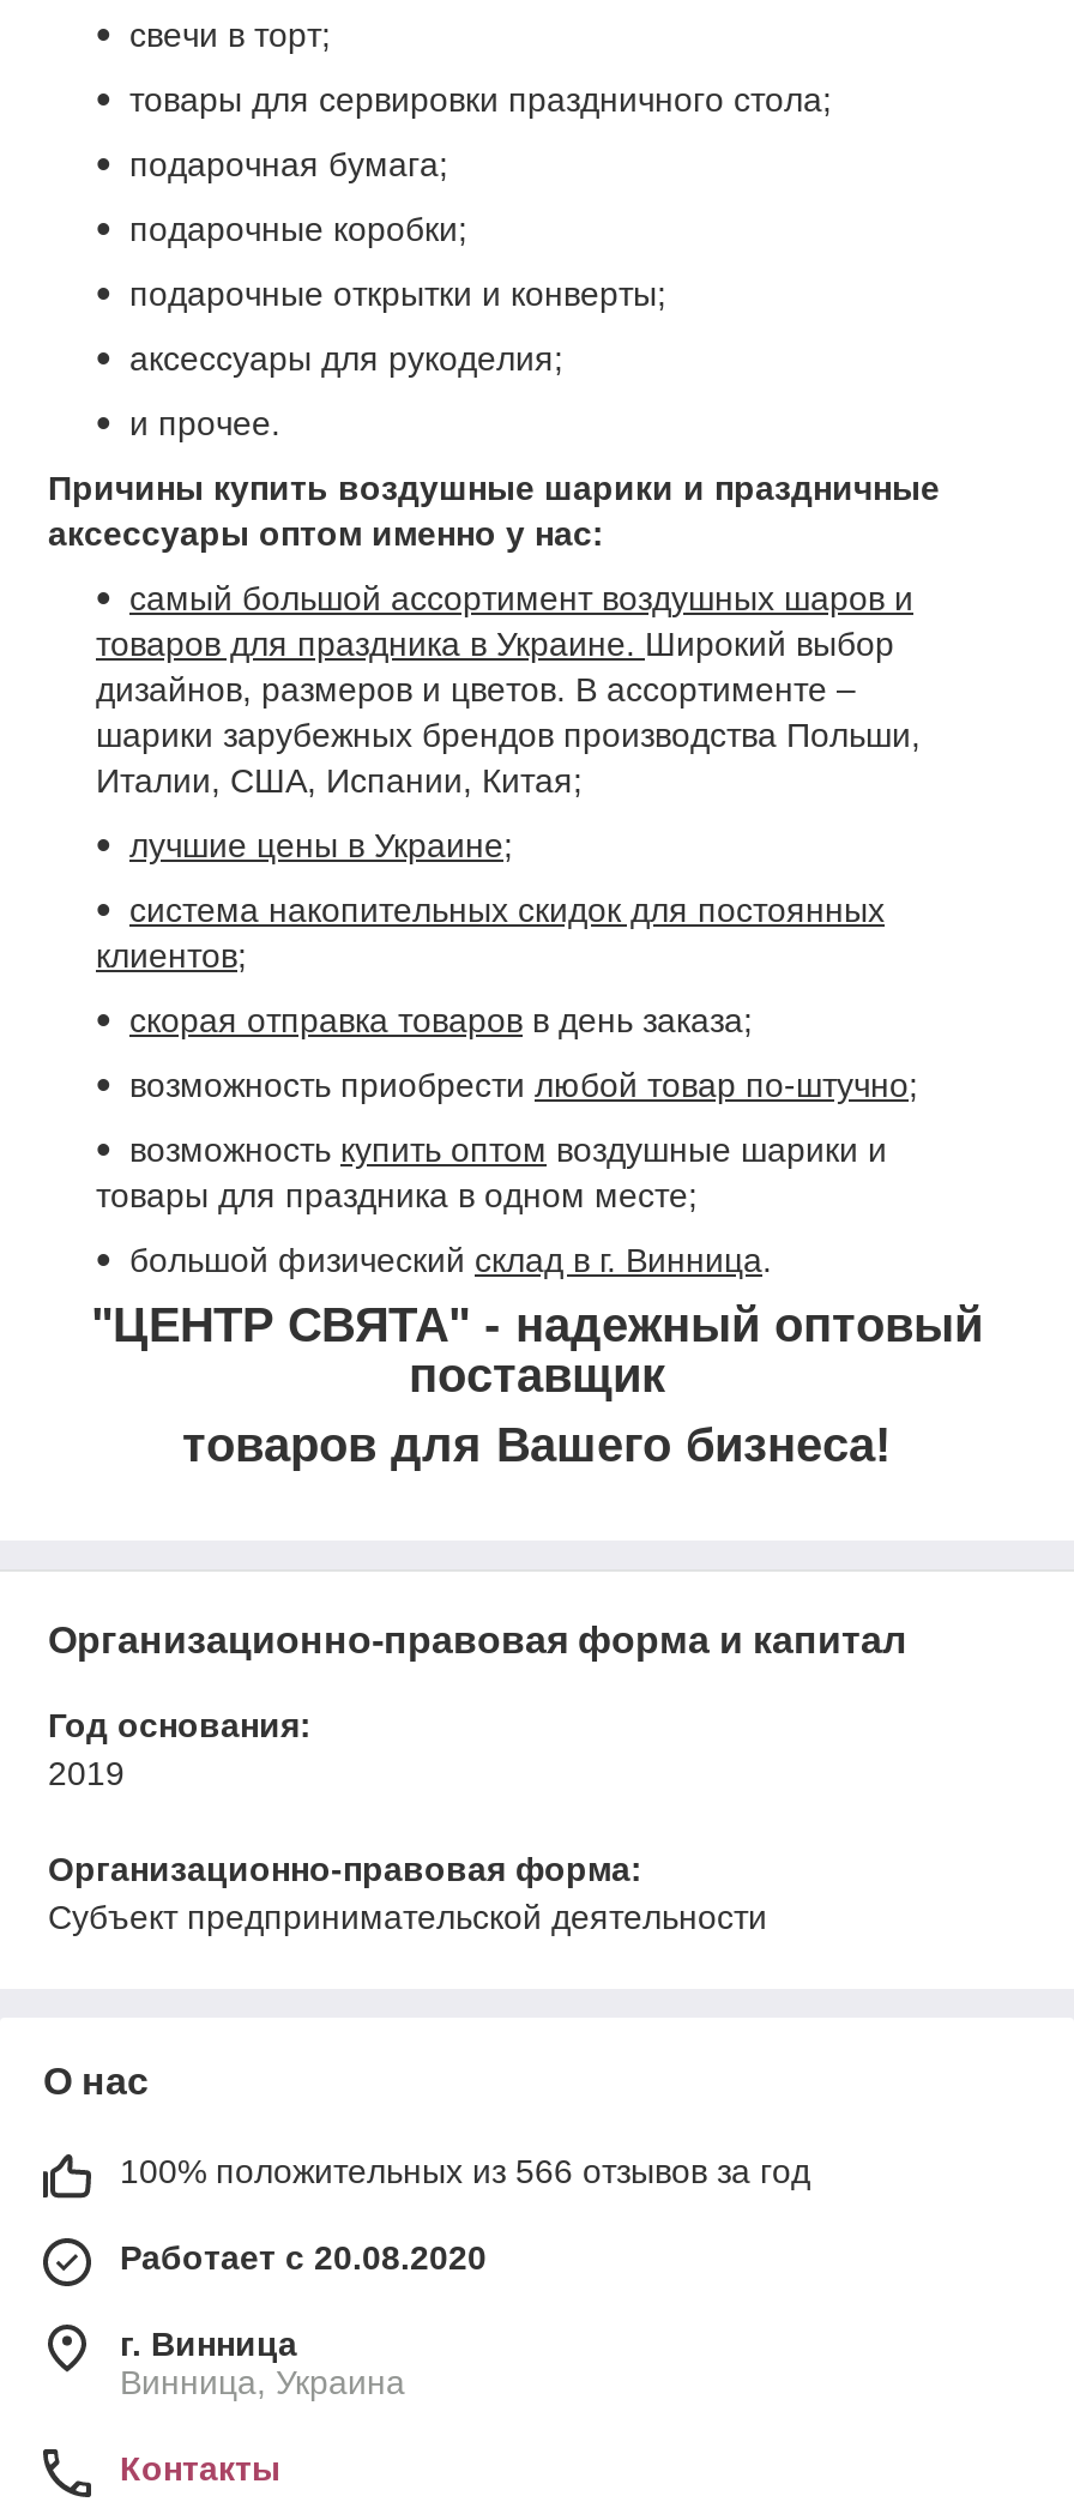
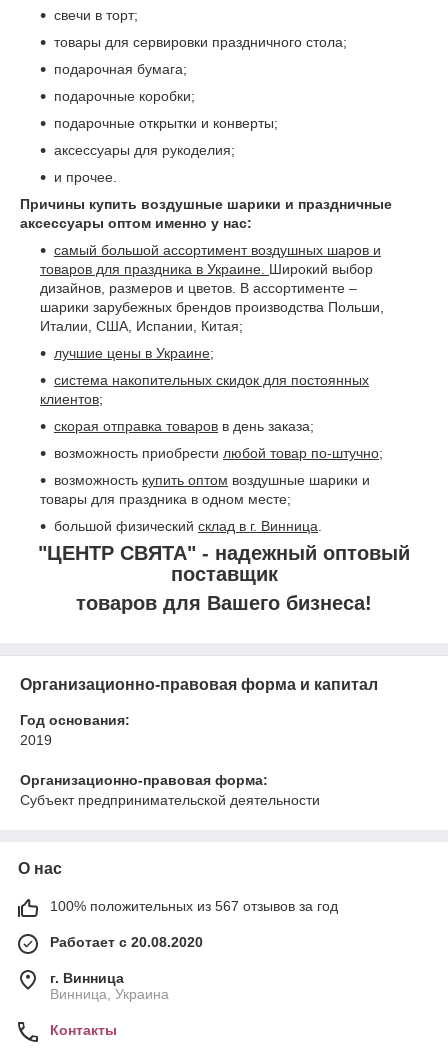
- 100% положительных из 566 отзывов за год
+ 100% положительных из 567 отзывов за год
